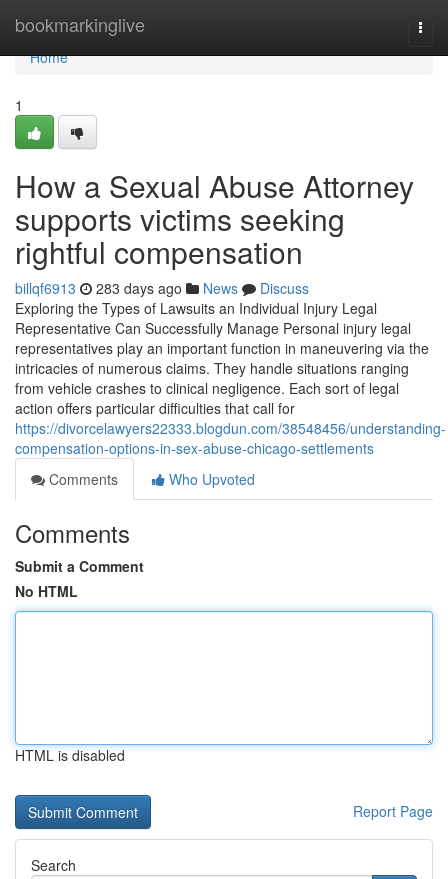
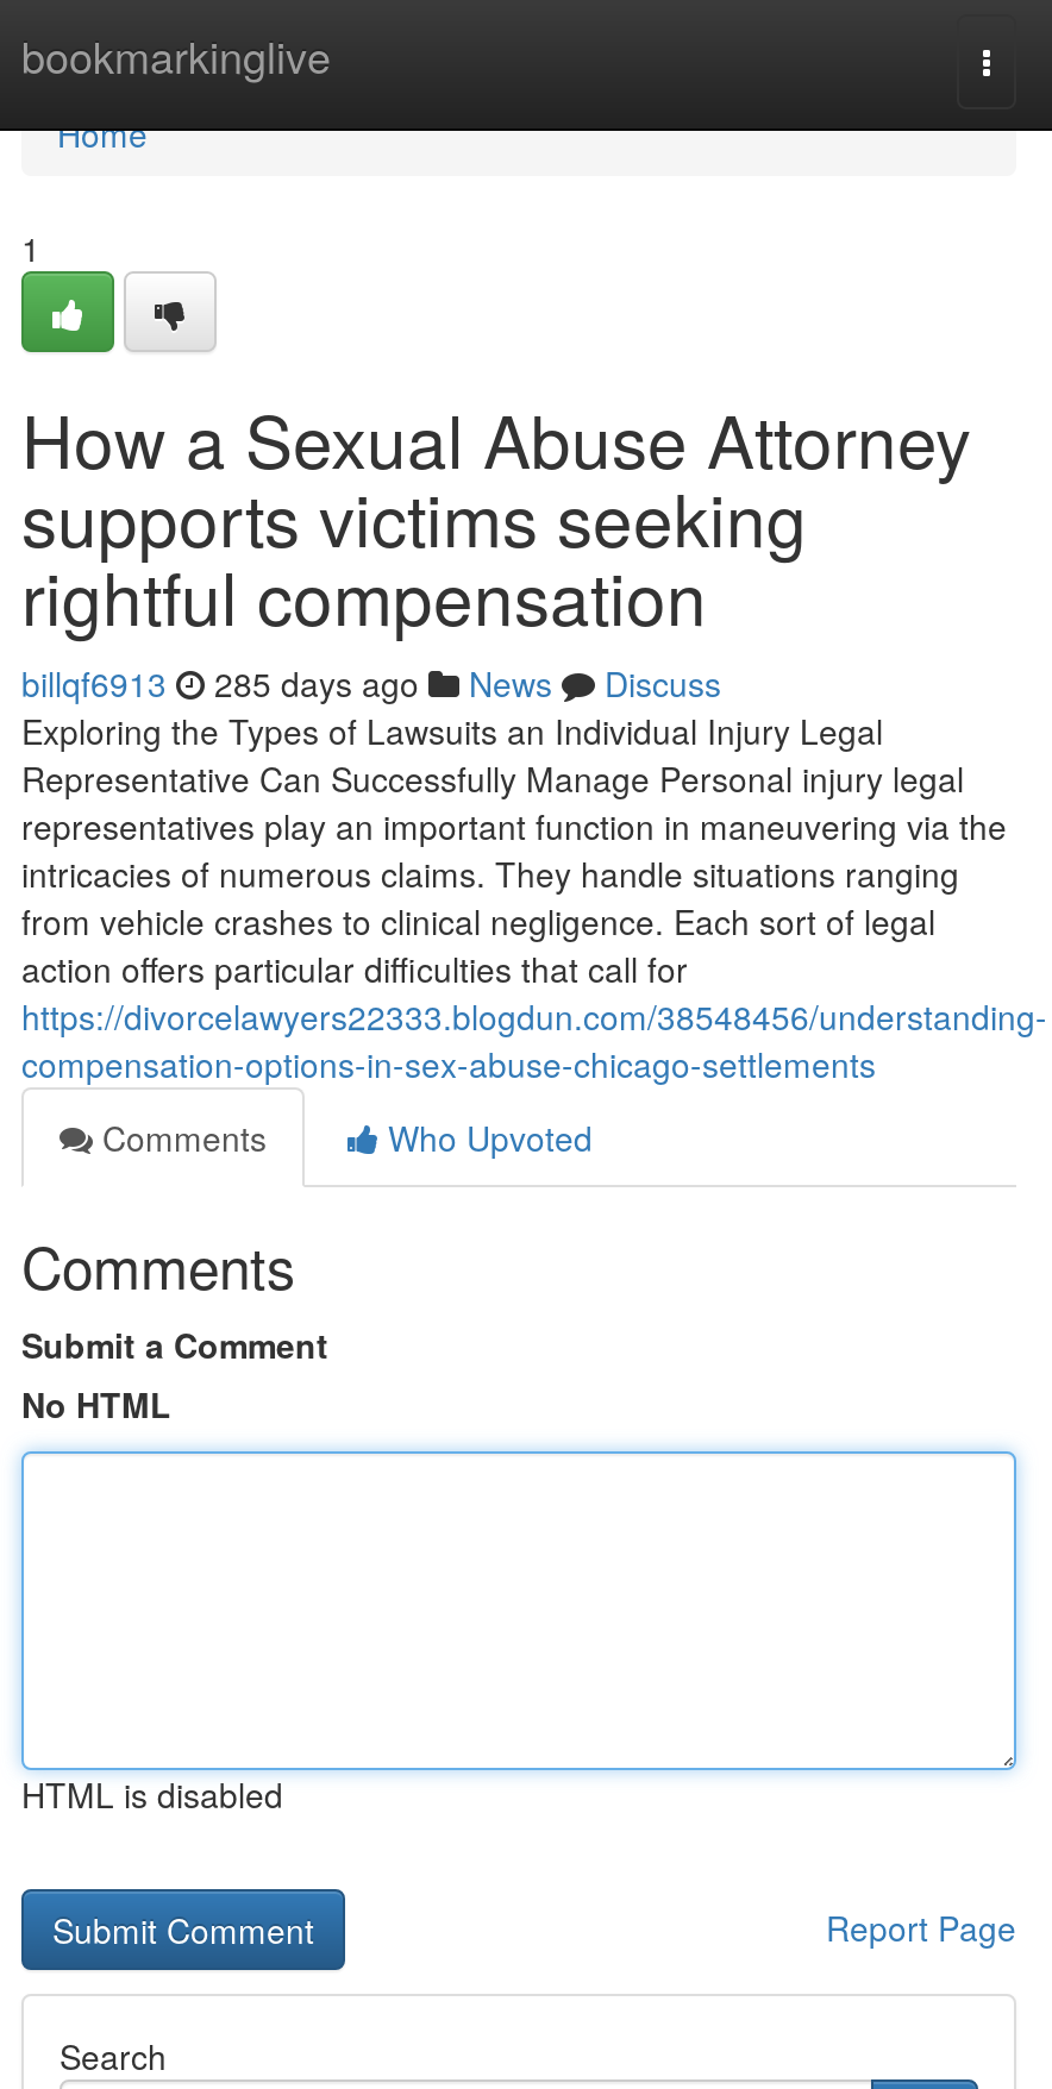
- billqf6913 283 days ago News Discuss
+ billqf6913 285 days ago News Discuss
